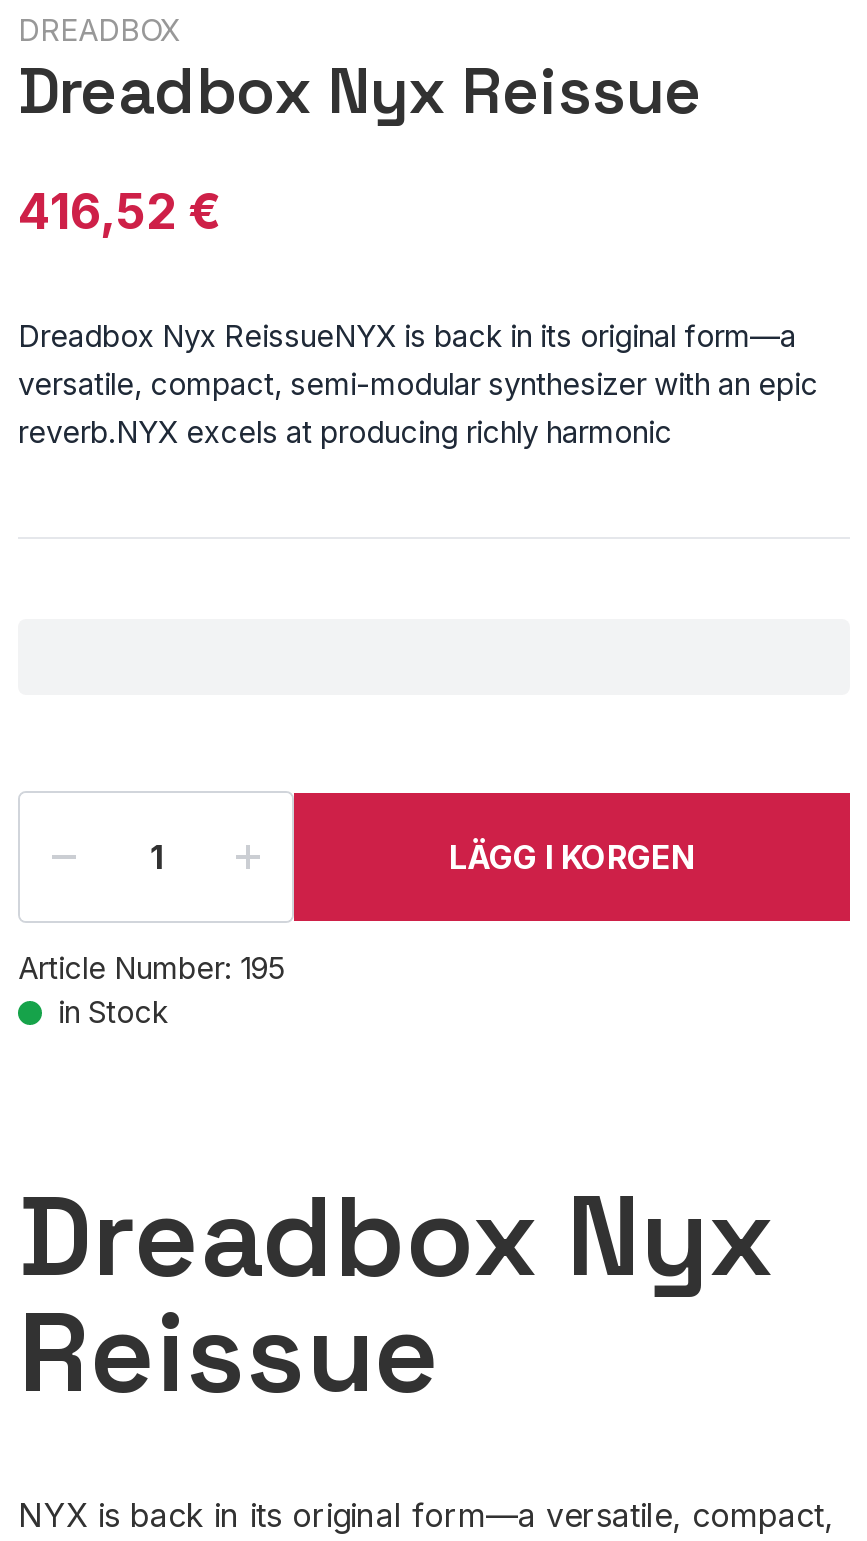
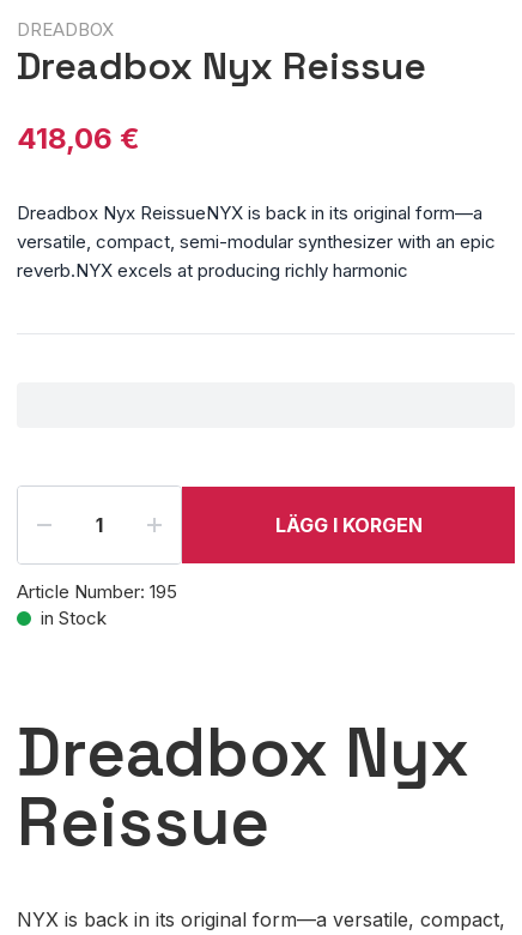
- 416,52 €
+ 418,06 €
